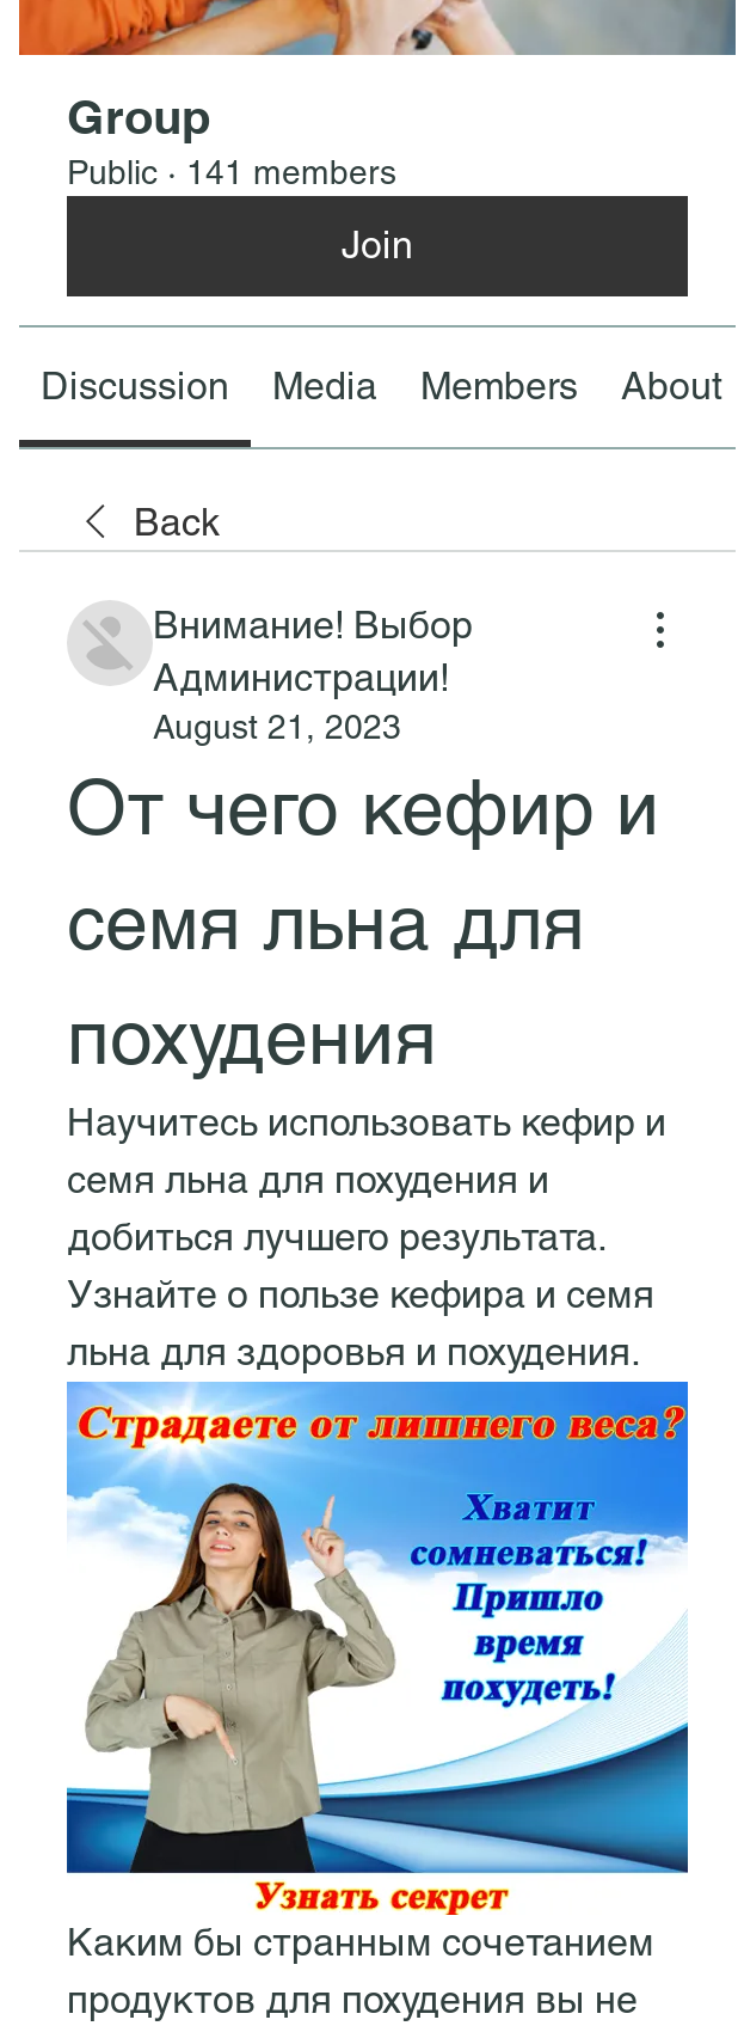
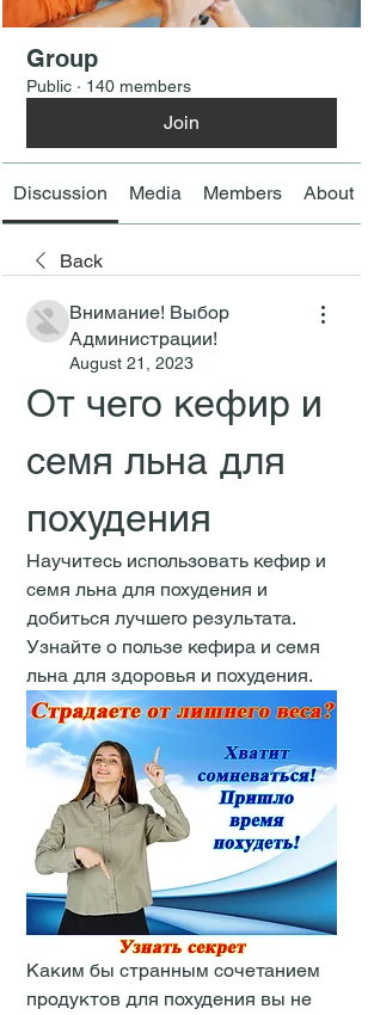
- Public · 141 members
+ Public · 140 members
